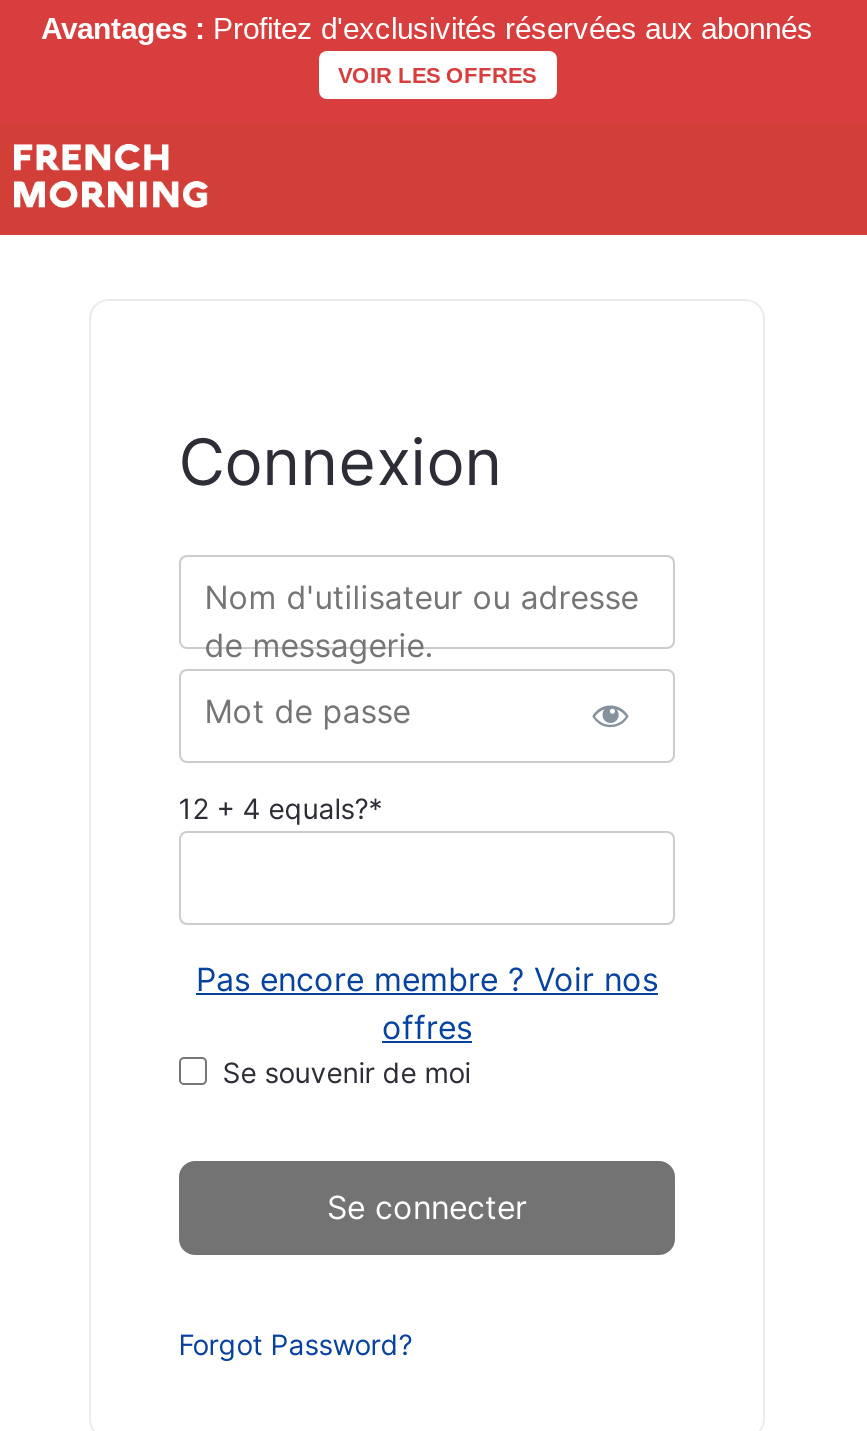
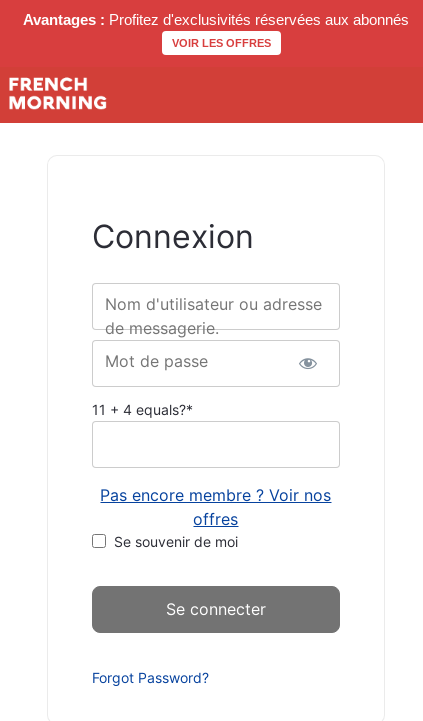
- 12 + 4 equals?*
+ 11 + 4 equals?*
